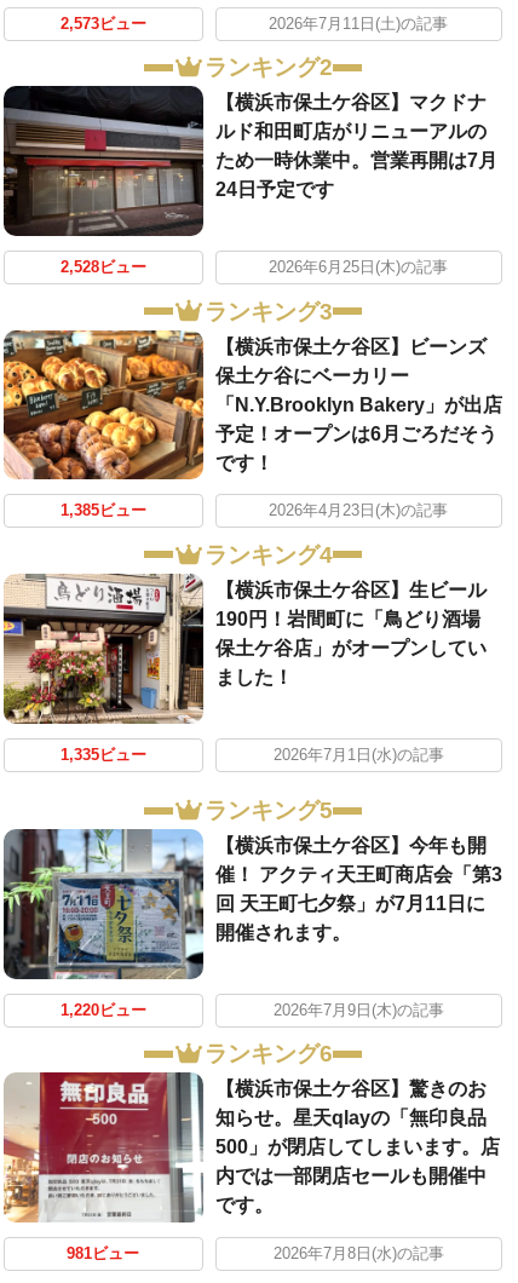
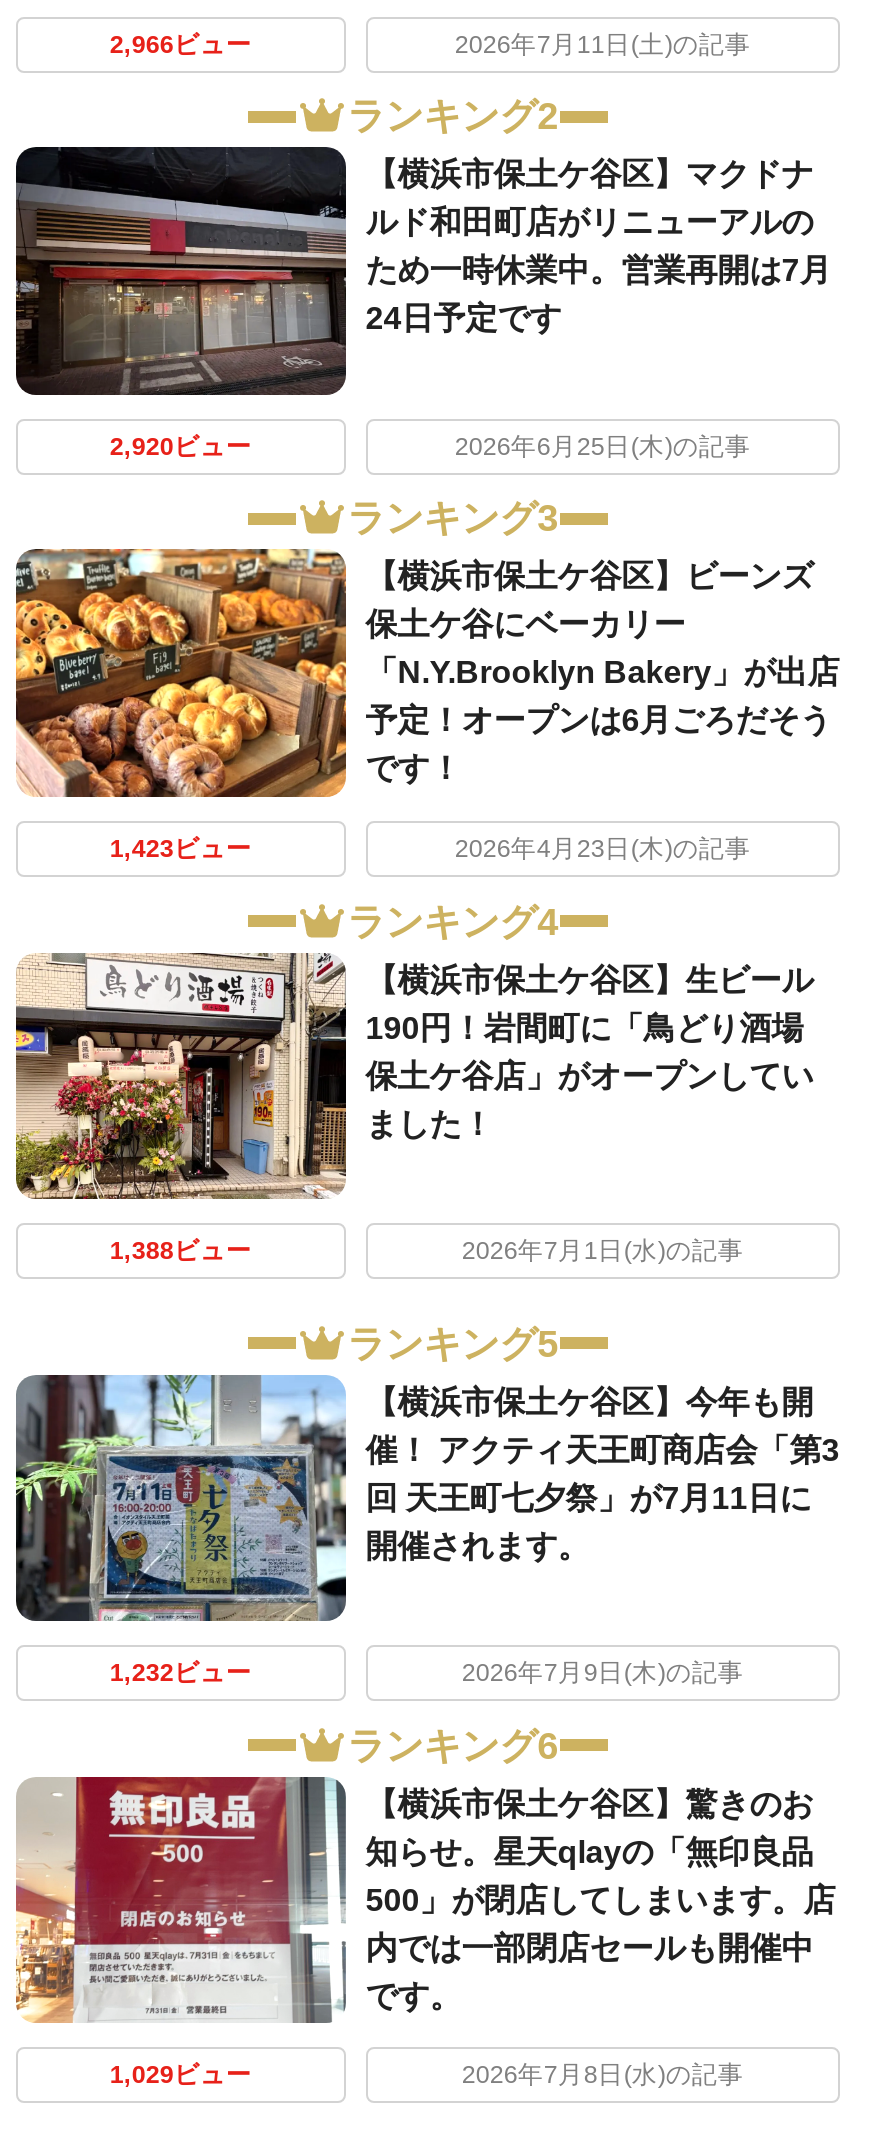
- 2,573ビュー
+ 2,966ビュー

- 2,528ビュー
+ 2,920ビュー

- 1,385ビュー
+ 1,423ビュー

- 1,335ビュー
+ 1,388ビュー

- 1,220ビュー
+ 1,232ビュー

- 981ビュー
+ 1,029ビュー
